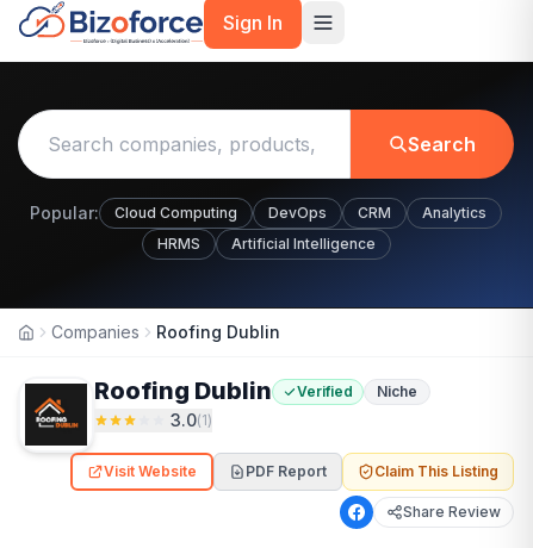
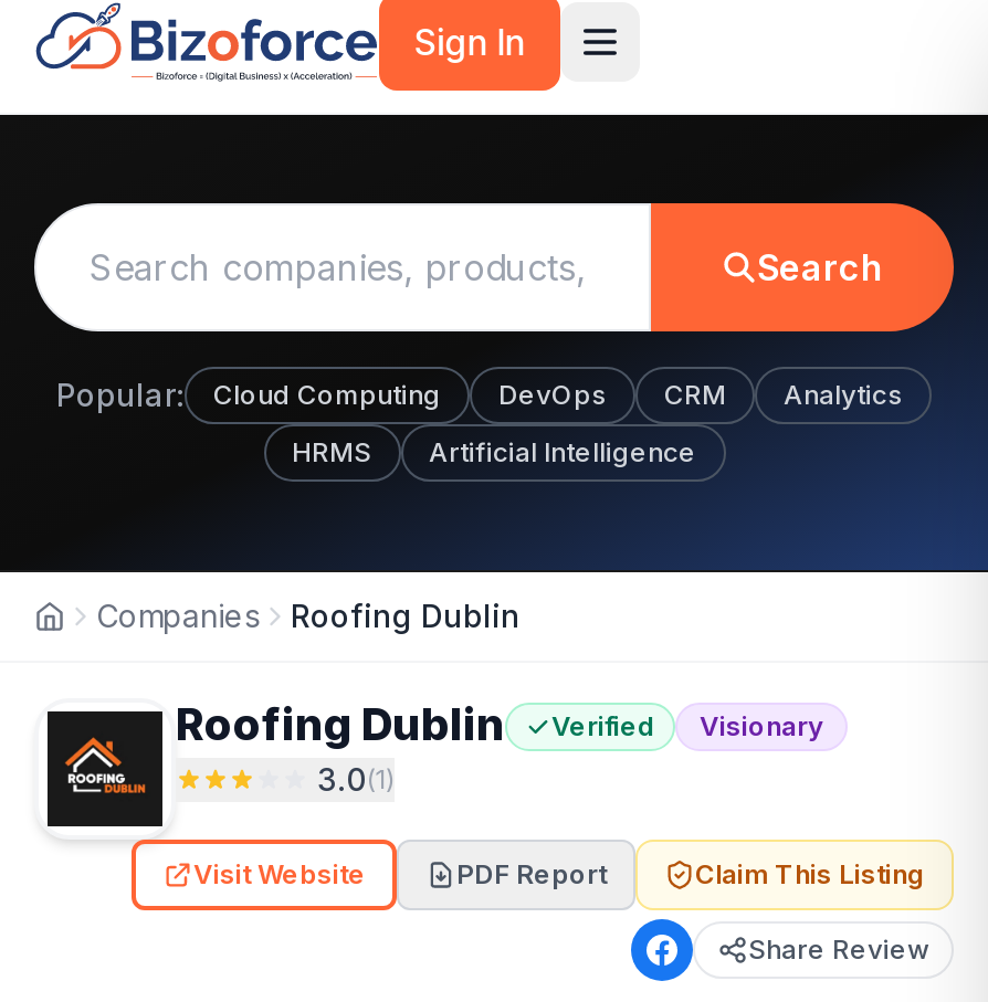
- Niche
+ Visionary
